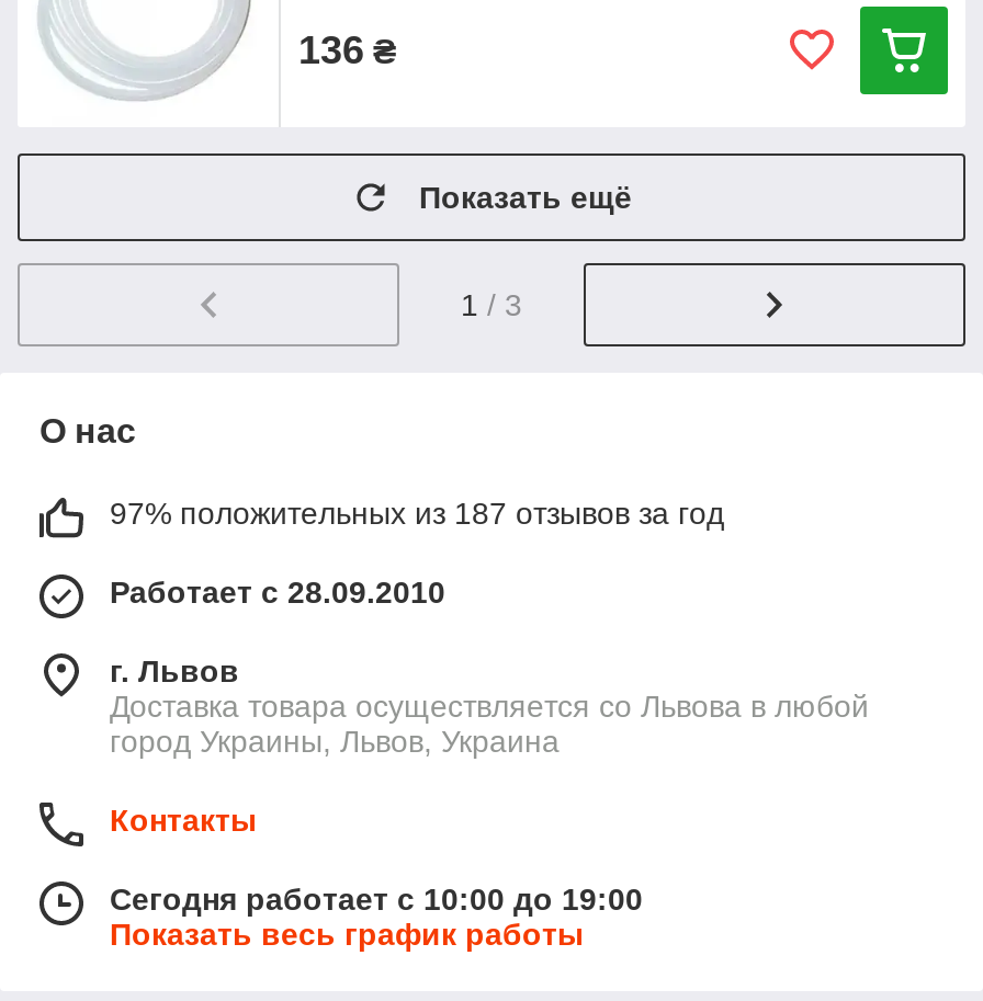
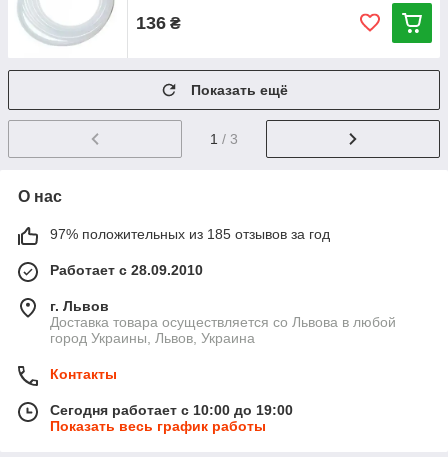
- 97% положительных из 187 отзывов за год
+ 97% положительных из 185 отзывов за год
